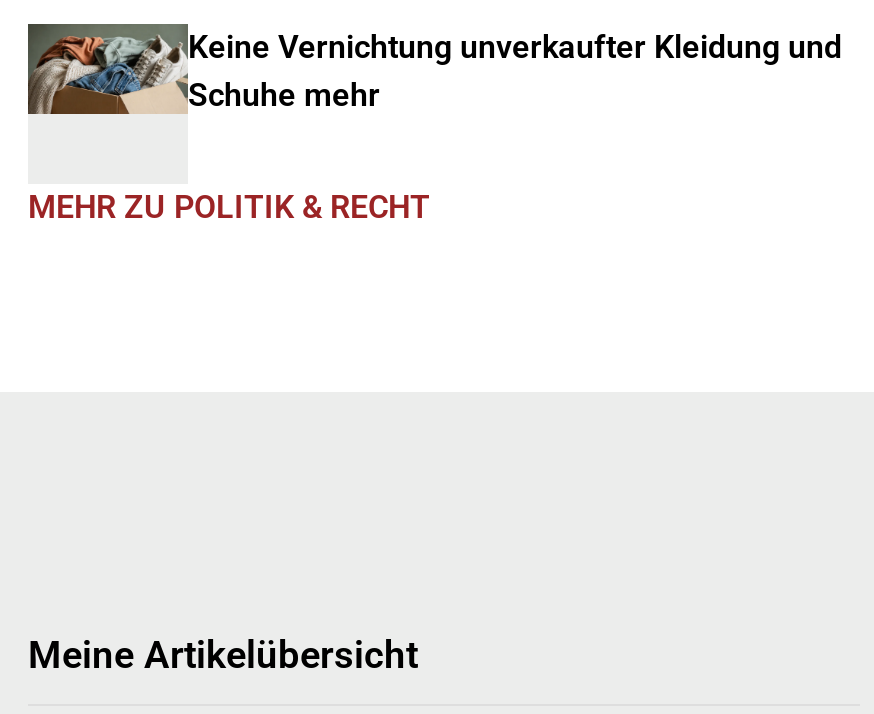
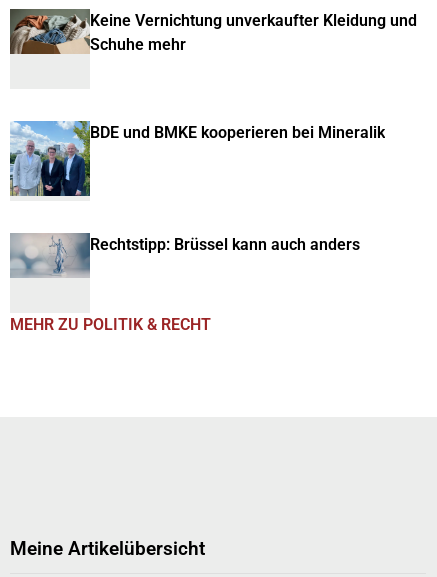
+ [image]
+ BDE und BMKE kooperieren bei Mineralik

+ [image]
+ Rechtstipp: Brüssel kann auch anders
